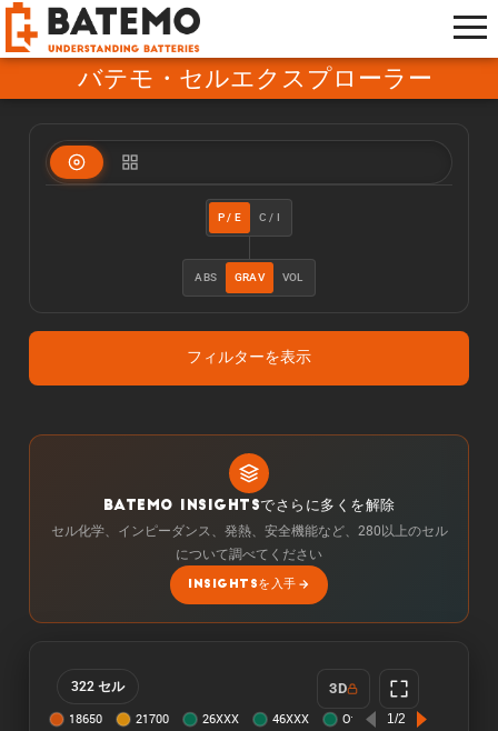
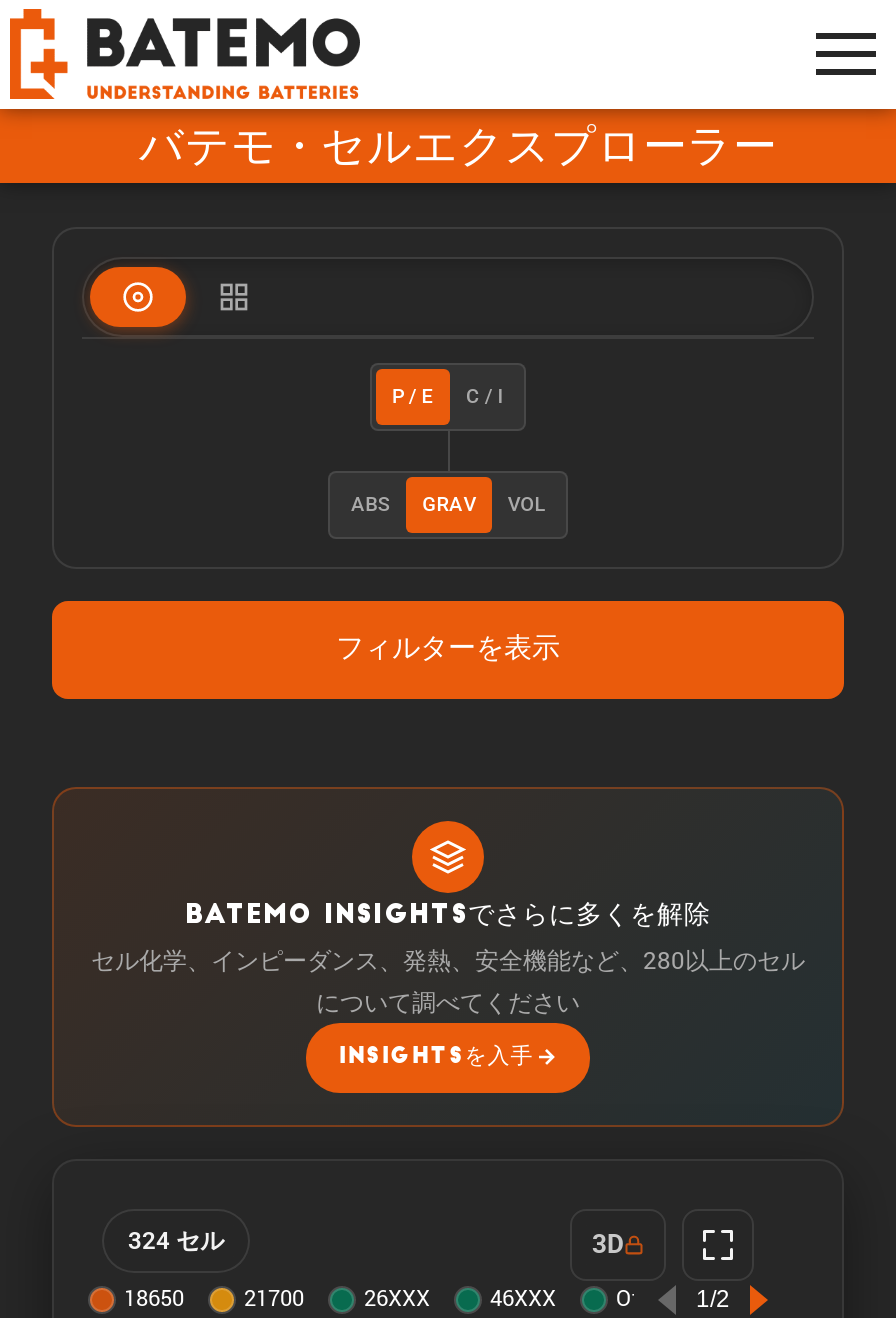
- 322 セル
+ 324 セル
